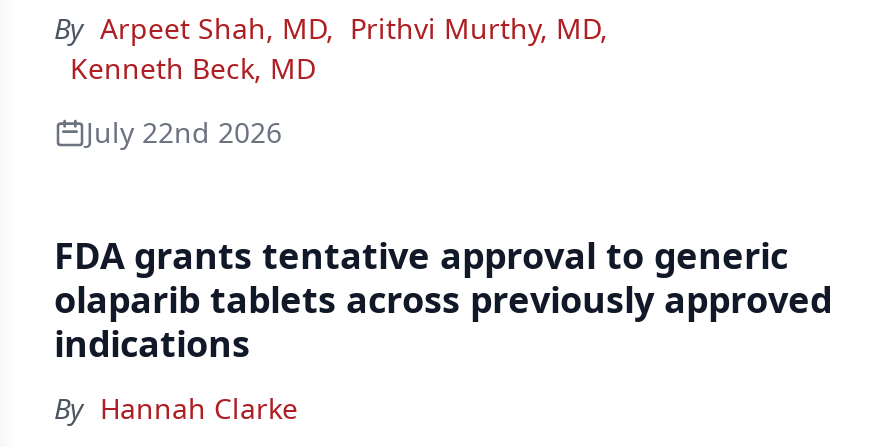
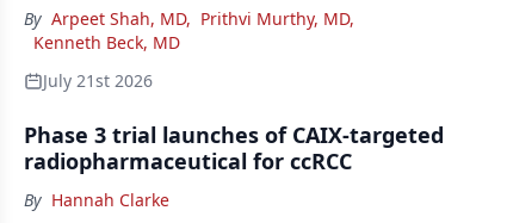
- July 22nd 2026
+ July 21st 2026

- FDA grants tentative approval to generic
- olaparib tablets across previously approved
- indications
+ Phase 3 trial launches of CAIX-targeted
+ radiopharmaceutical for ccRCC
